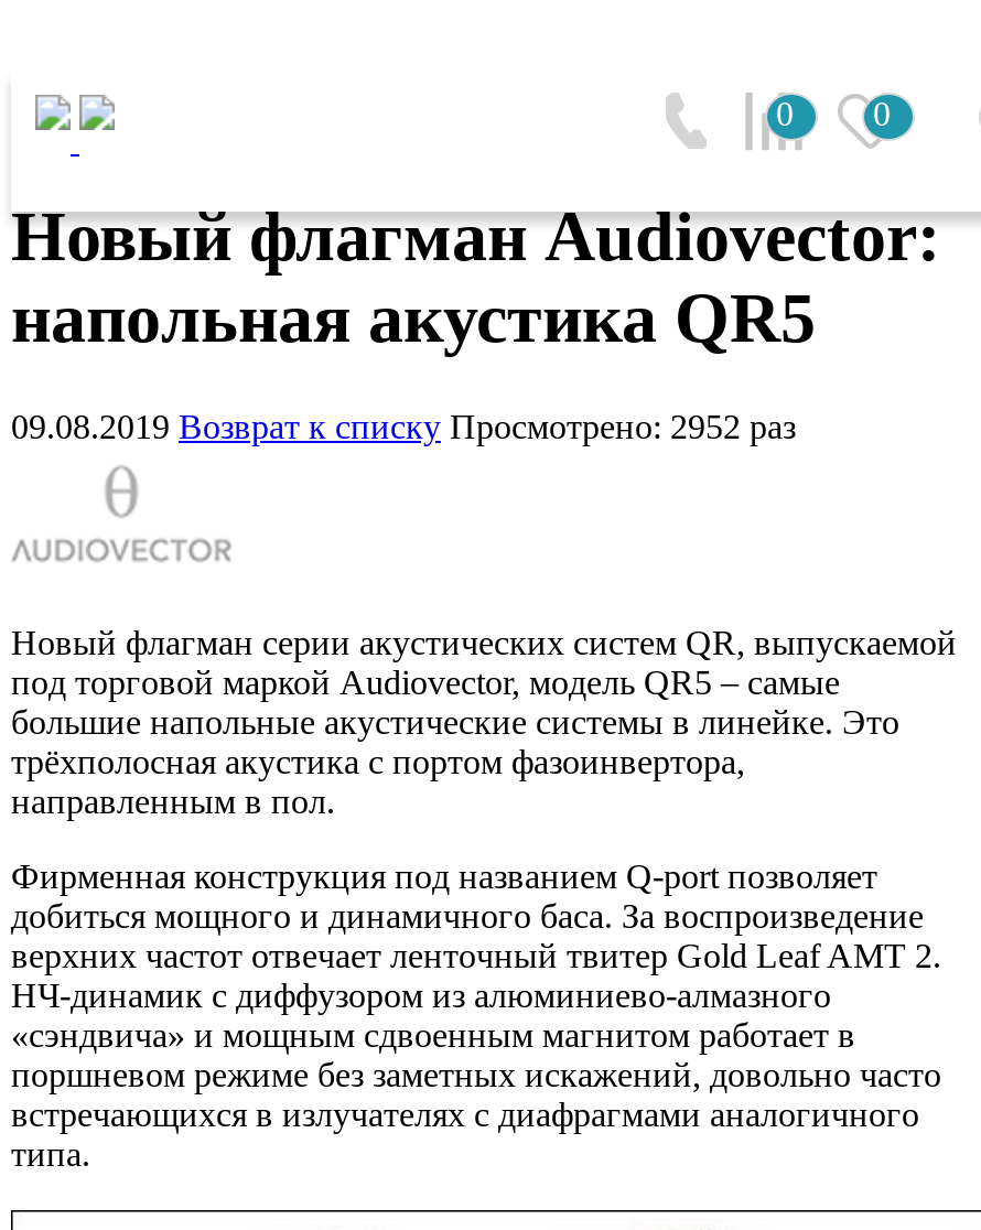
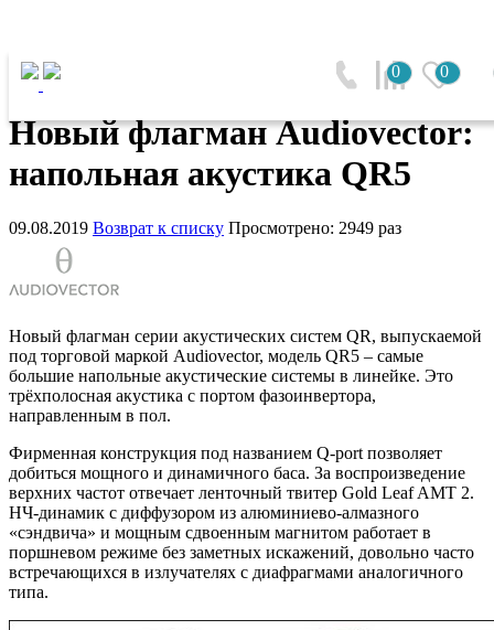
- 09.08.2019 Возврат к списку Просмотрено: 2952 раз
+ 09.08.2019 Возврат к списку Просмотрено: 2949 раз
